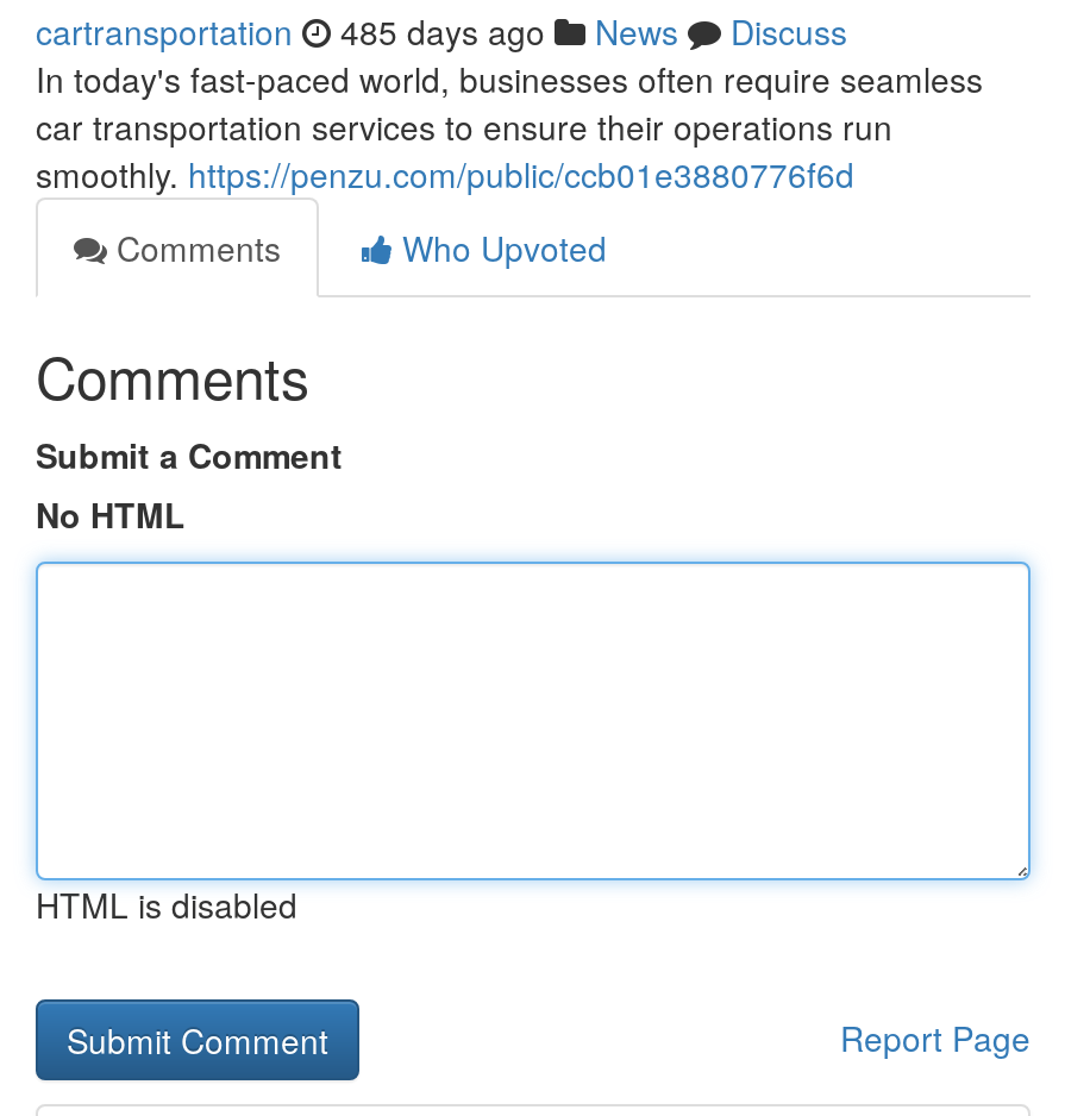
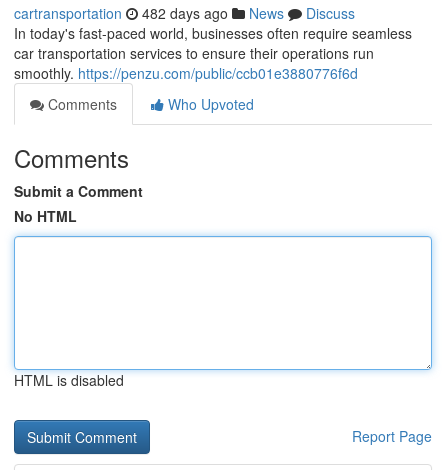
- cartransportation 485 days ago News Discuss
+ cartransportation 482 days ago News Discuss
